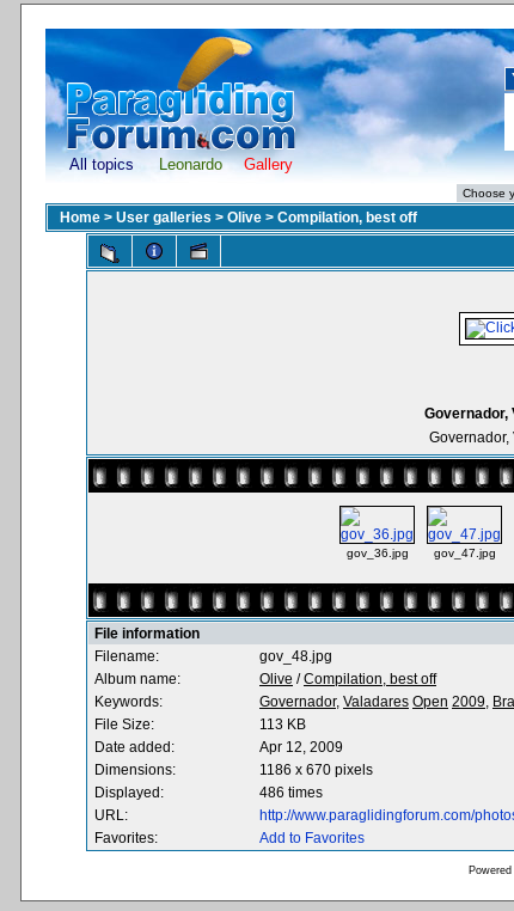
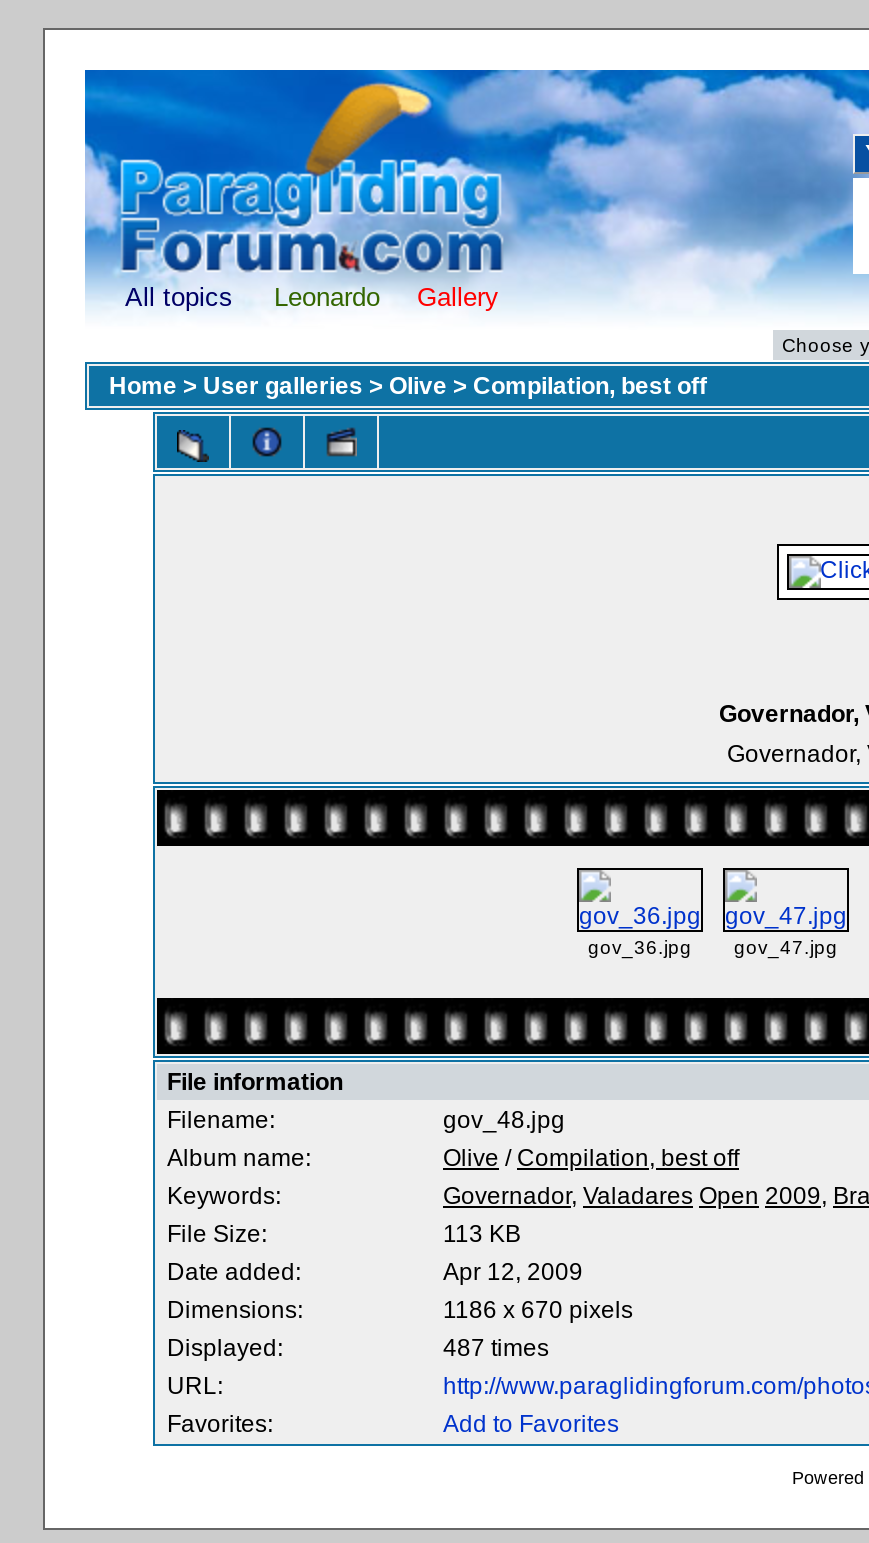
- 486 times
+ 487 times
